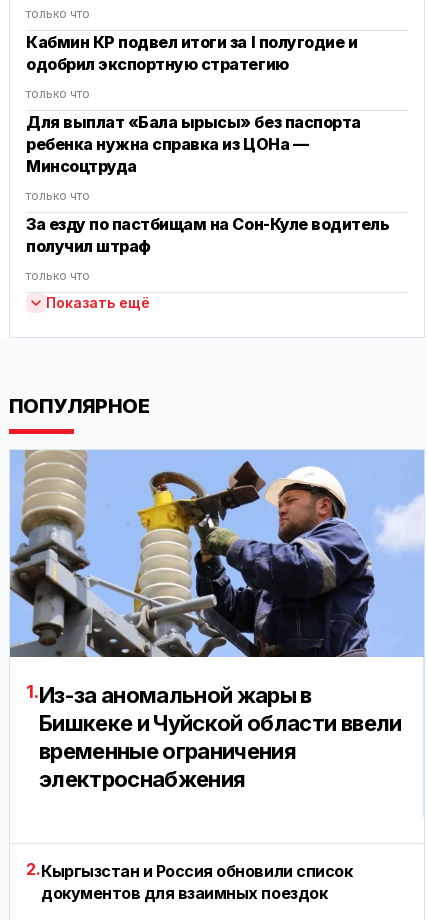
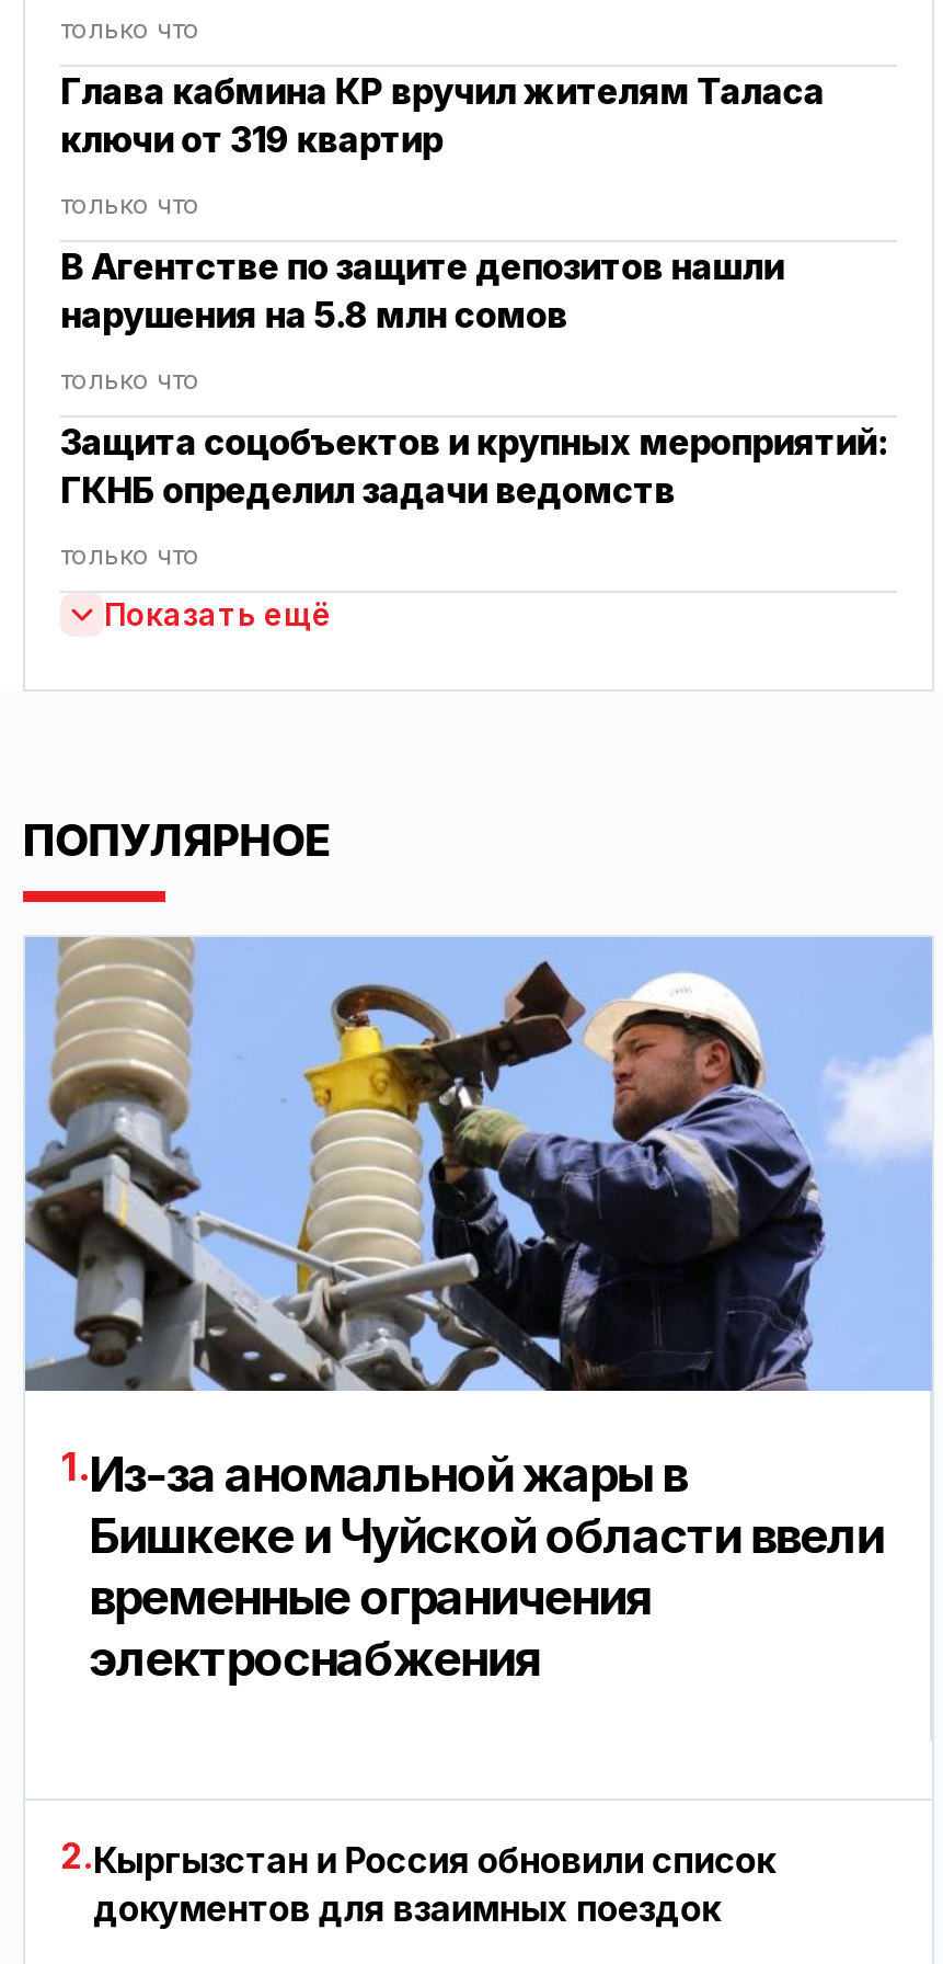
- Кабмин КР подвел итоги за I полугодие и
- одобрил экспортную стратегию
+ Глава кабмина КР вручил жителям Таласа
+ ключи от 319 квартир

- Для выплат «Бала ырысы» без паспорта
- ребенка нужна справка из ЦОНа —
- Минсоцтруда
+ В Агентстве по защите депозитов нашли
+ нарушения на 5.8 млн сомов

- За езду по пастбищам на Сон-Куле водитель
- получил штраф
+ Защита соцобъектов и крупных мероприятий:
+ ГКНБ определил задачи ведомств
